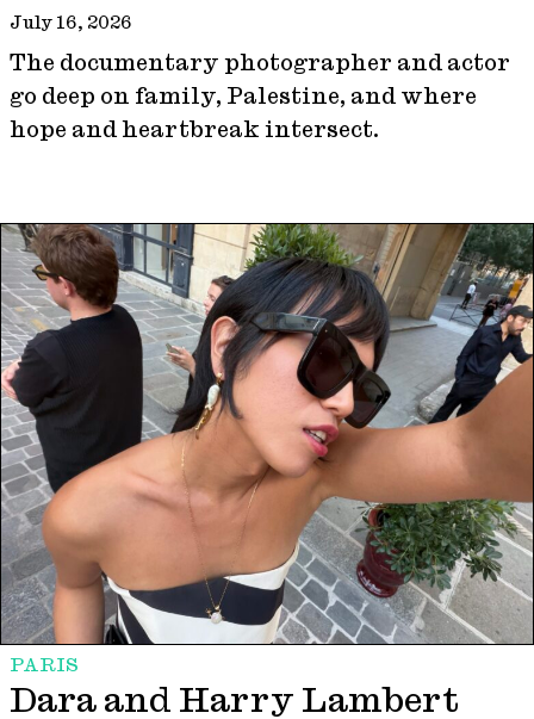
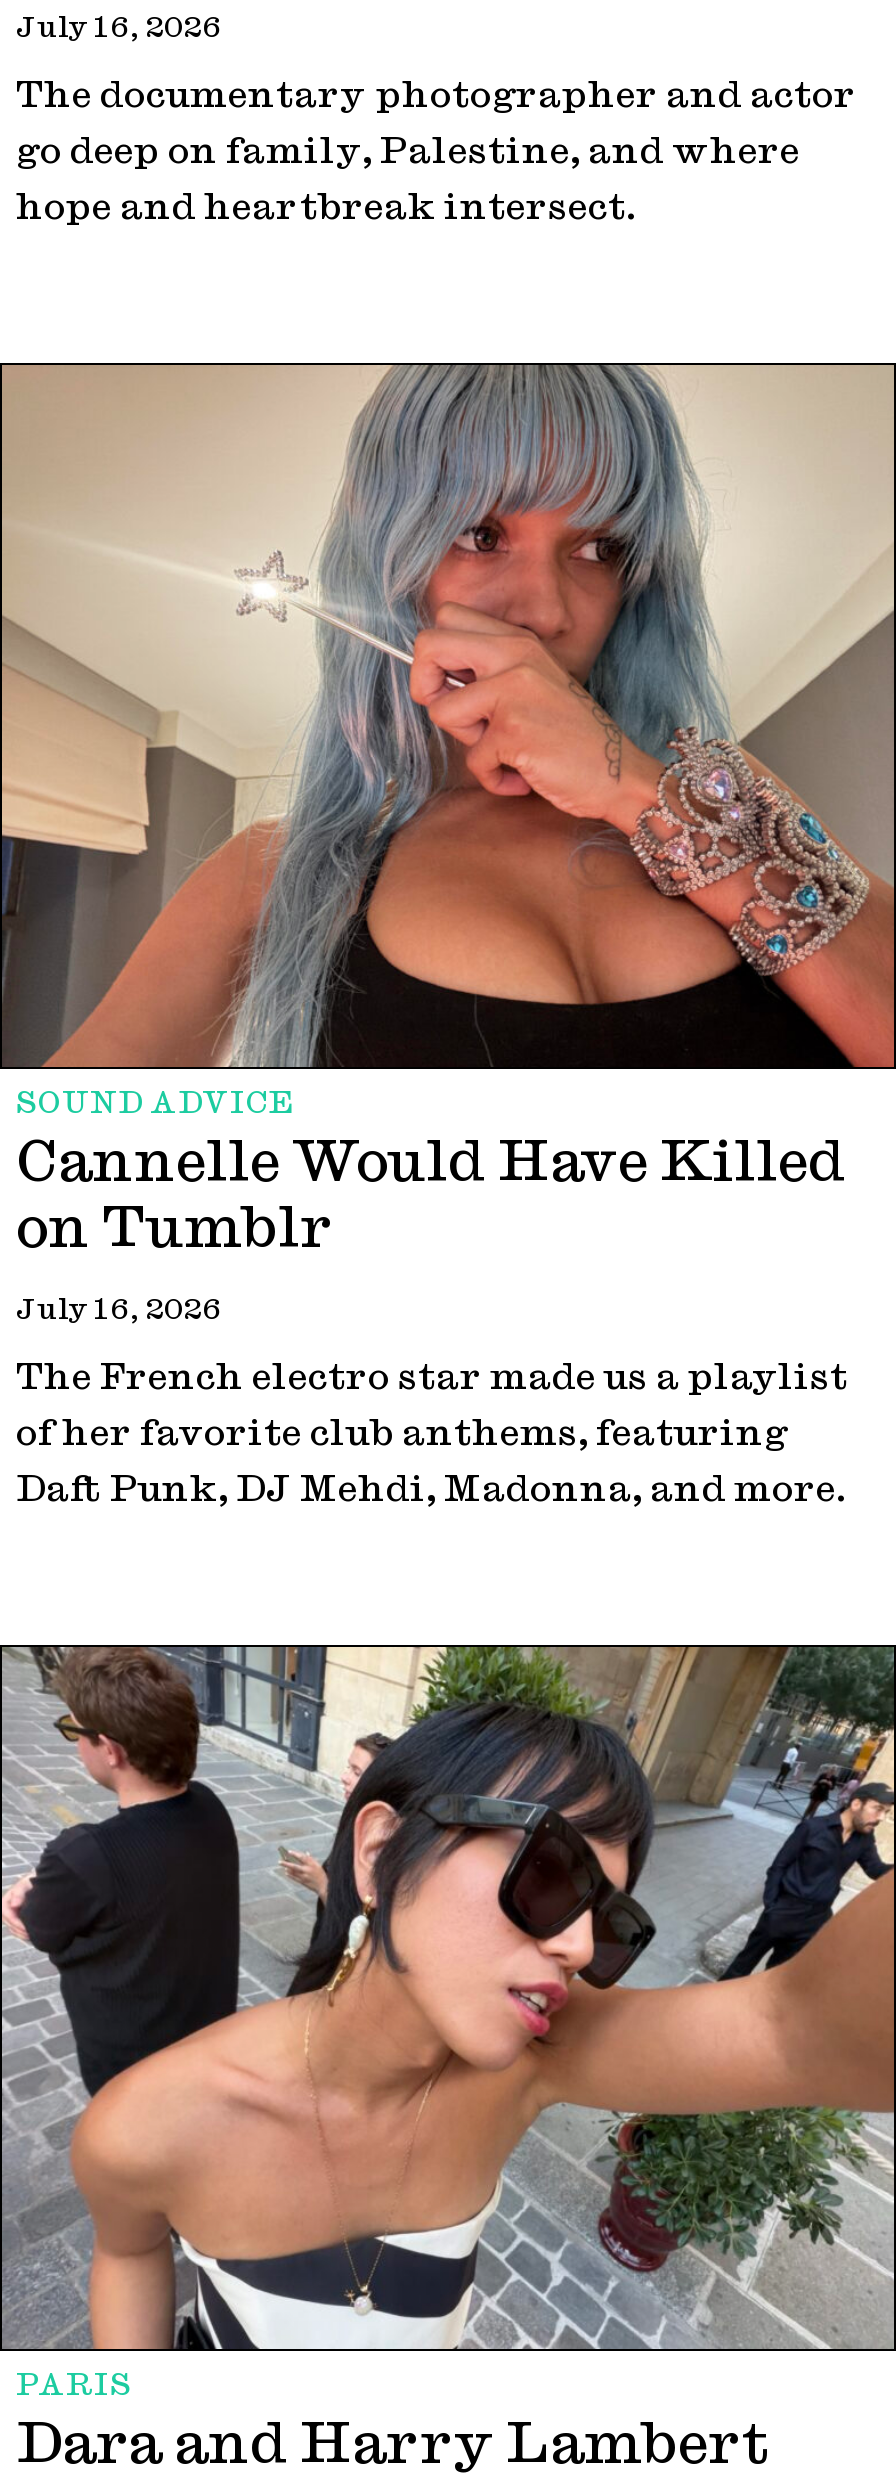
+ [image]
+ SOUND ADVICE
+ Cannelle Would Have Killed
+ on Tumblr
+ July 16, 2026
+ The French electro star made us a playlist
+ of her favorite club anthems, featuring
+ Daft Punk, DJ Mehdi, Madonna, and more.
